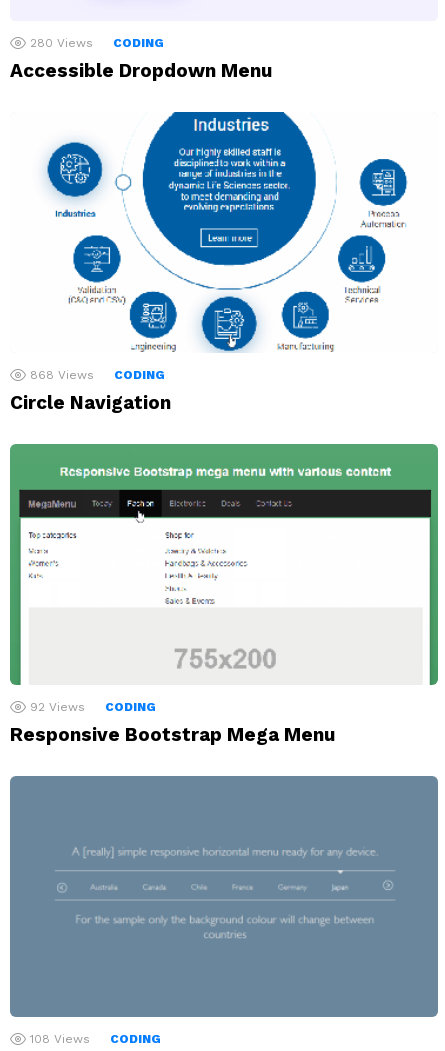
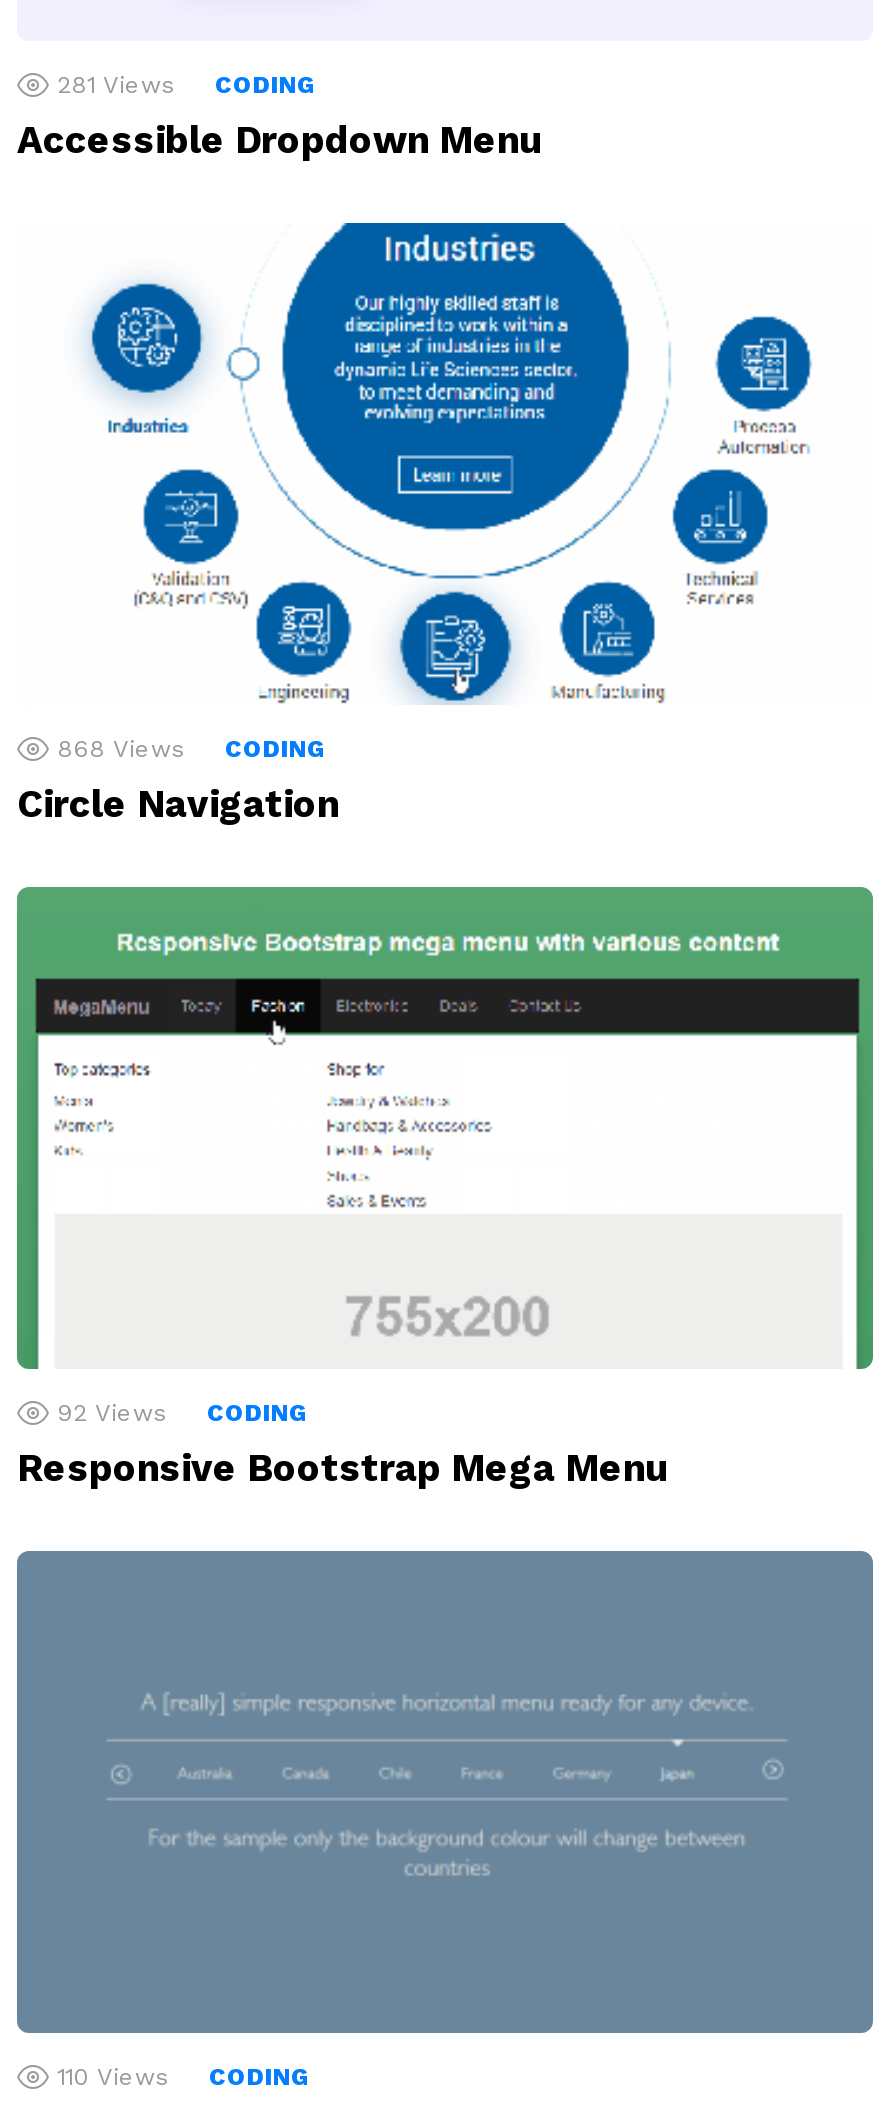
- 280 Views CODING
+ 281 Views CODING

- 108 Views CODING
+ 110 Views CODING
